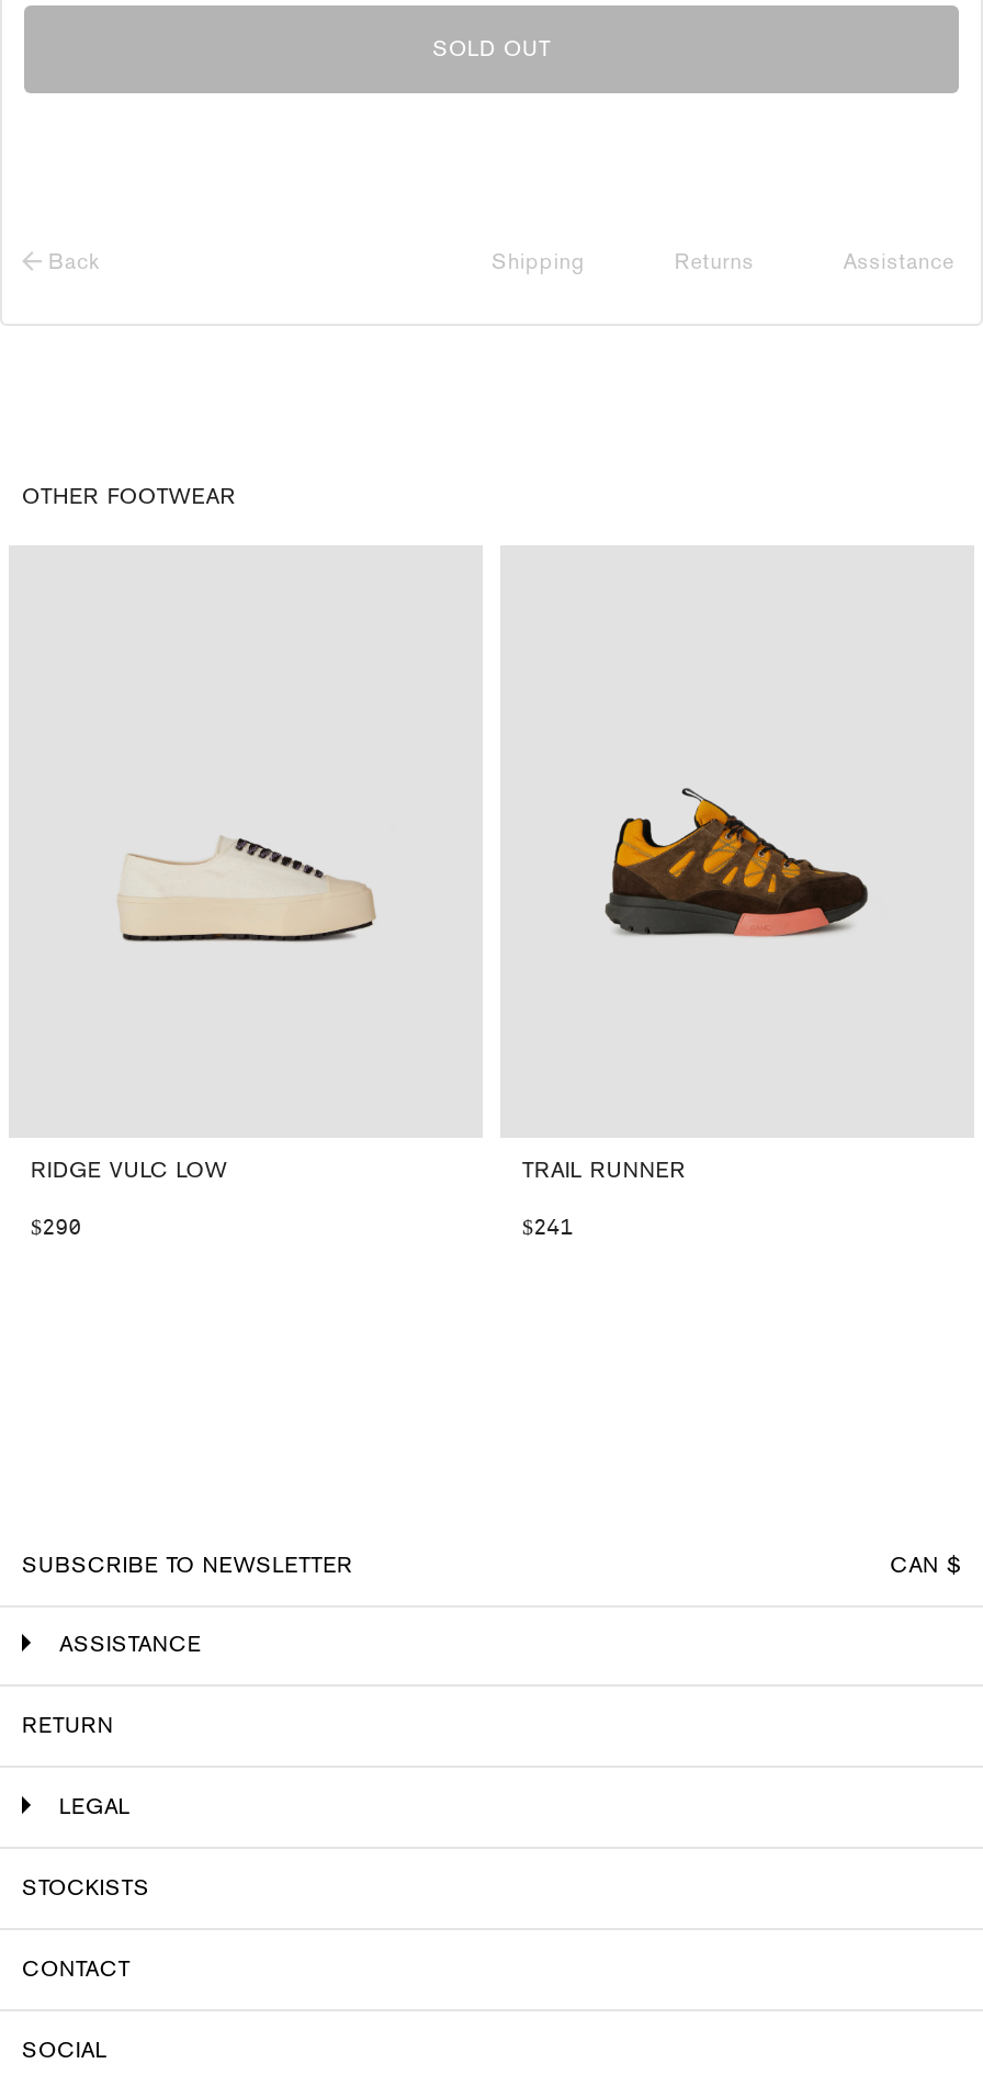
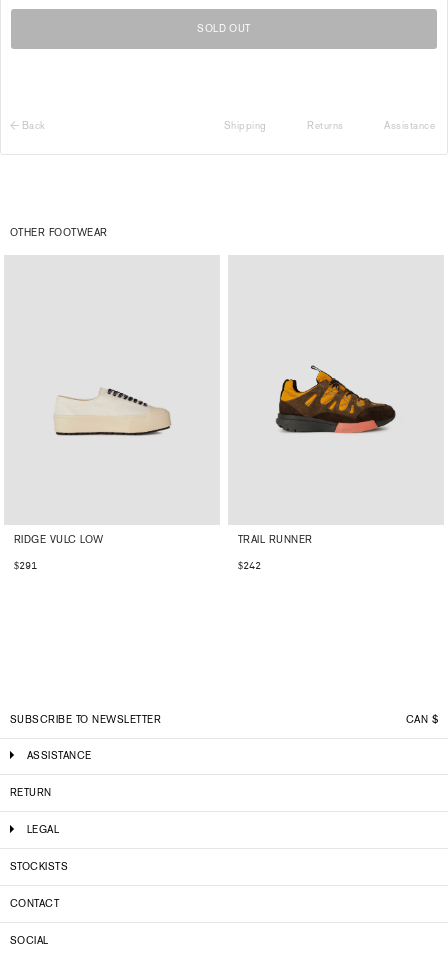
- 290
+ 291

- 241
+ 242
